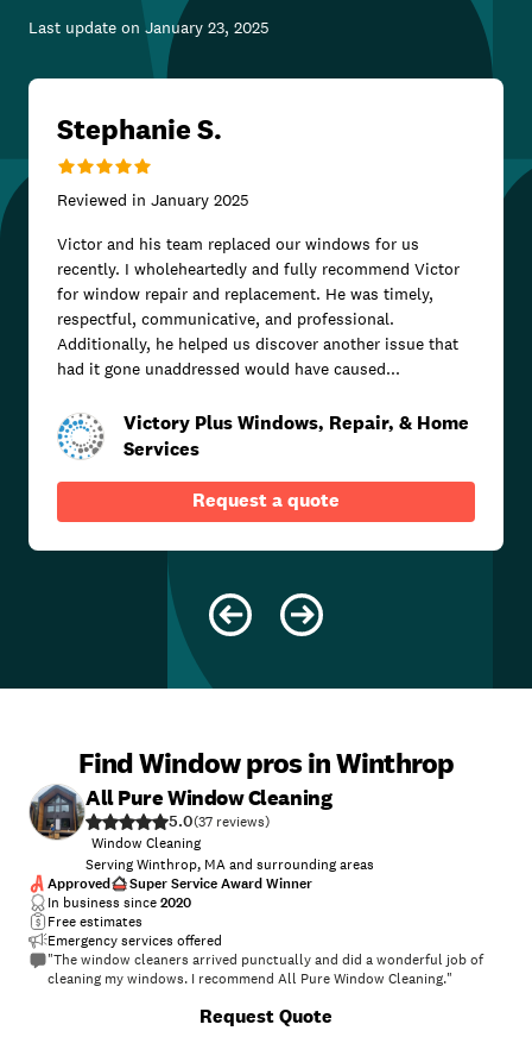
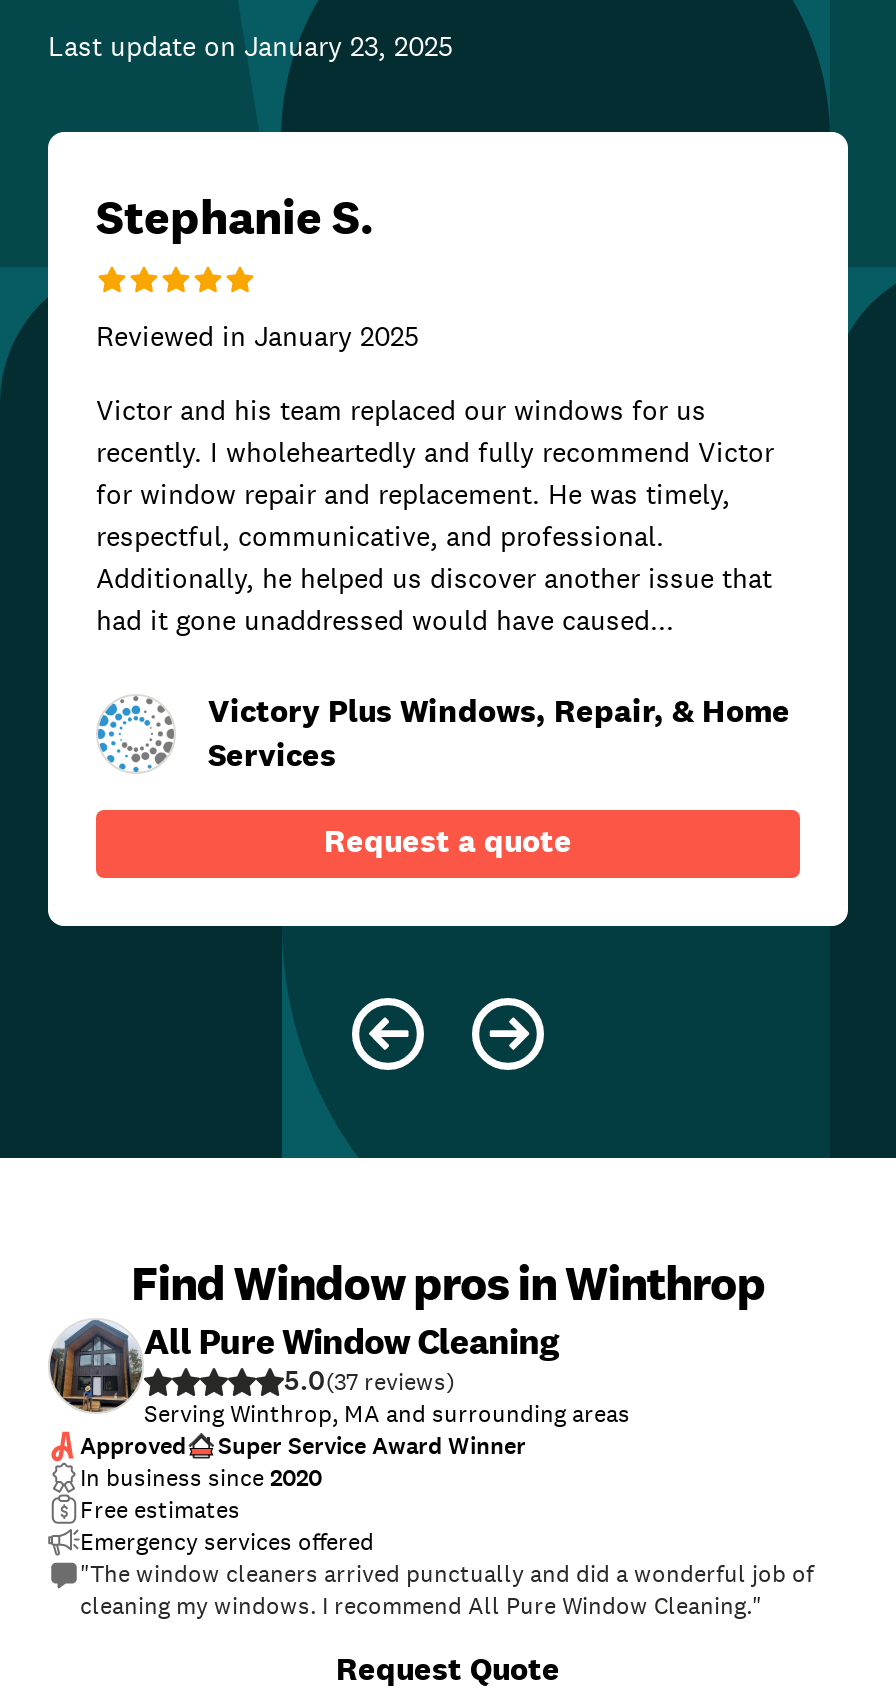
- Window Cleaning
